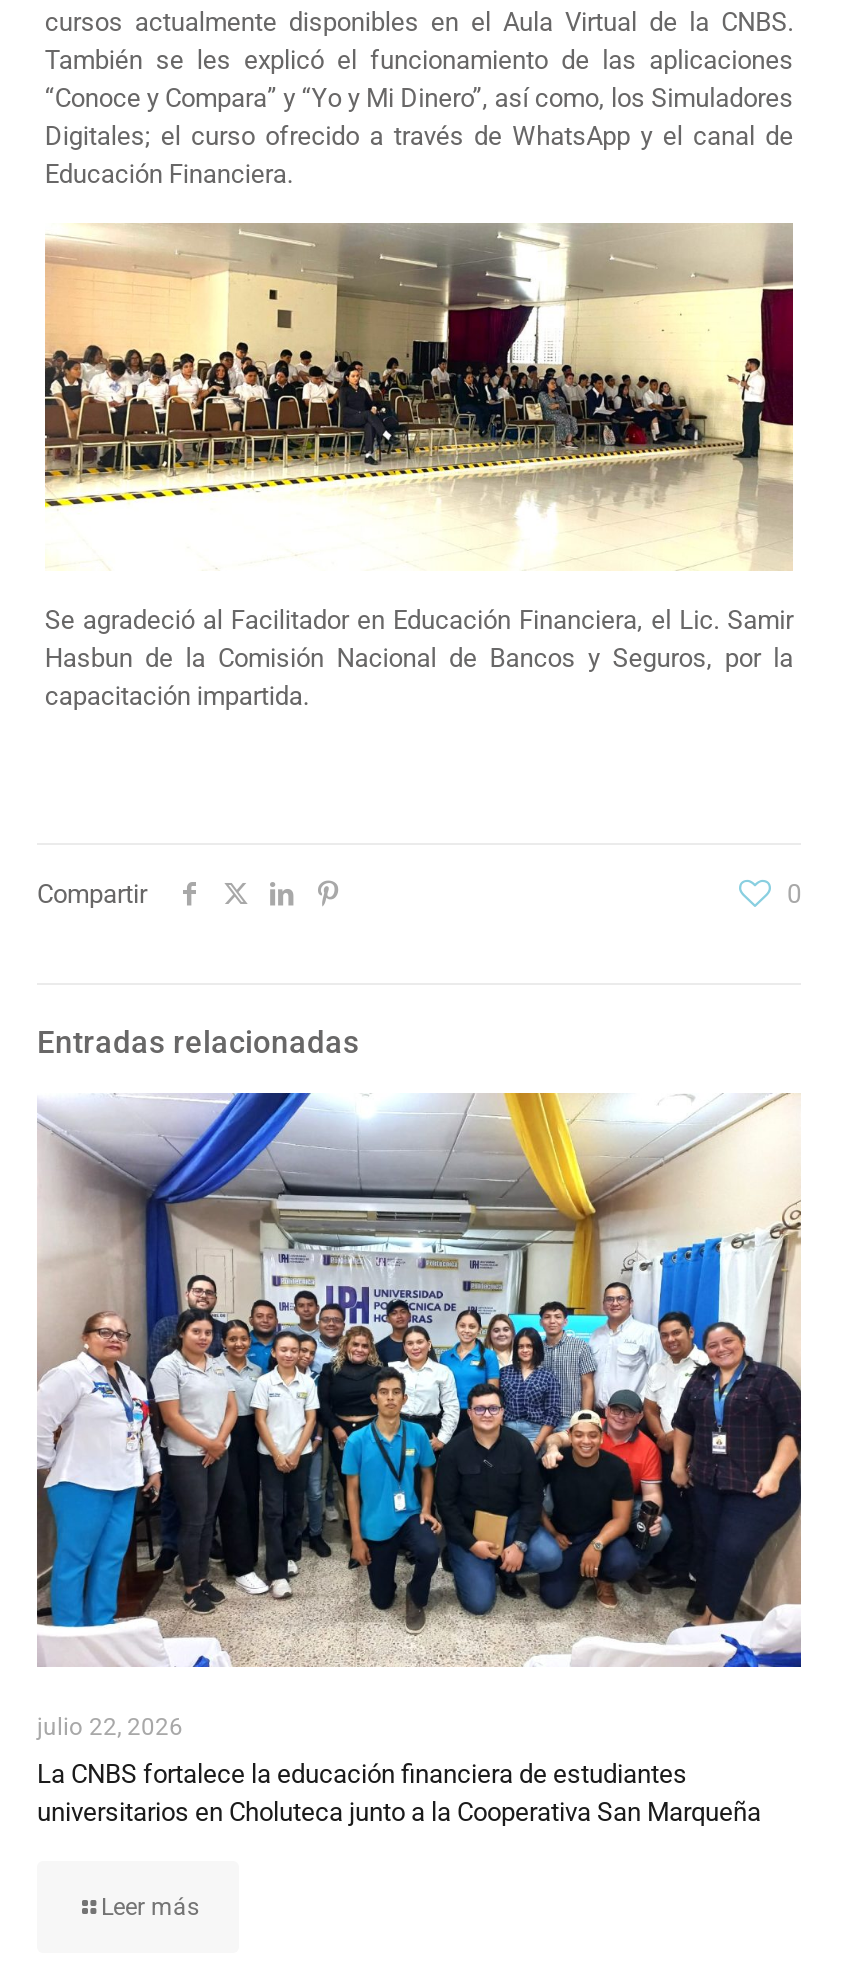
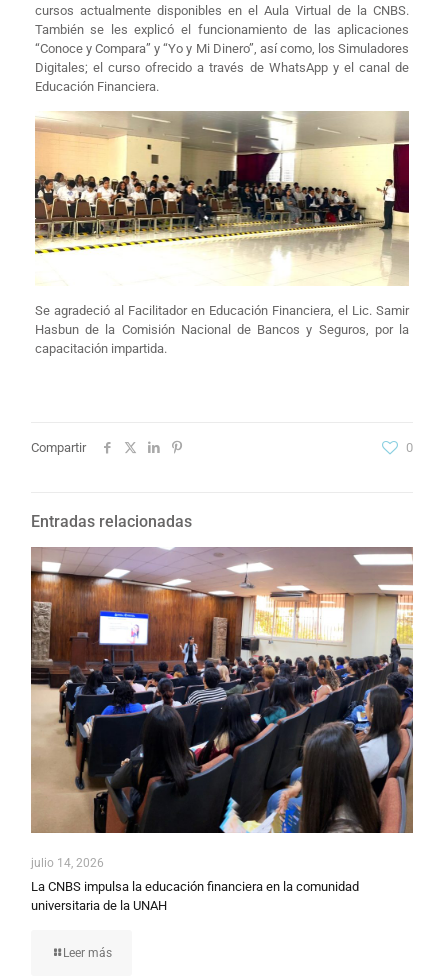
- [image]
- julio 22, 2026
+ [image]
+ julio 14, 2026

- La CNBS fortalece la educación financiera de estudiantes
- universitarios en Choluteca junto a la Cooperativa San Marqueña
+ La CNBS impulsa la educación financiera en la comunidad
+ universitaria de la UNAH
